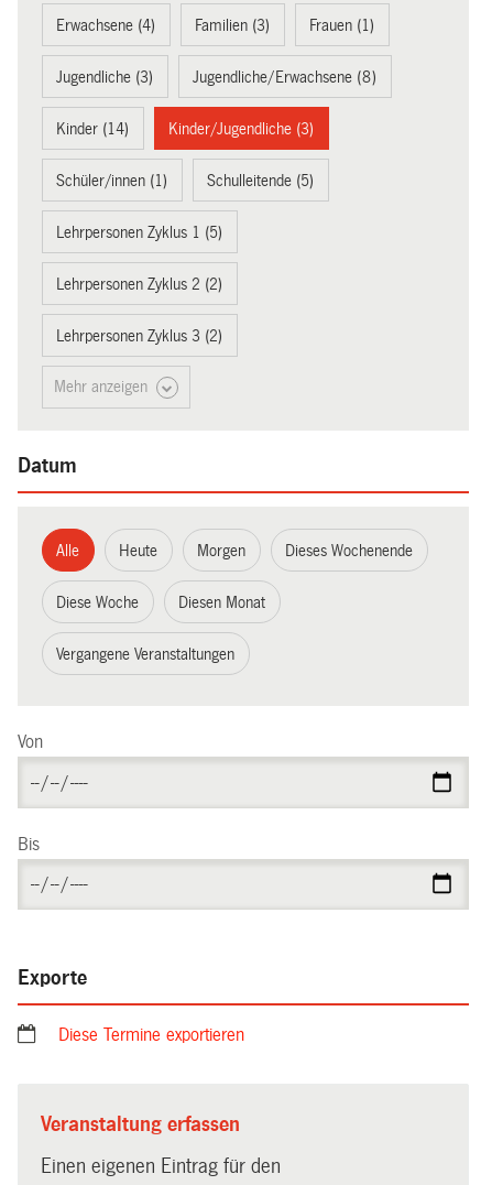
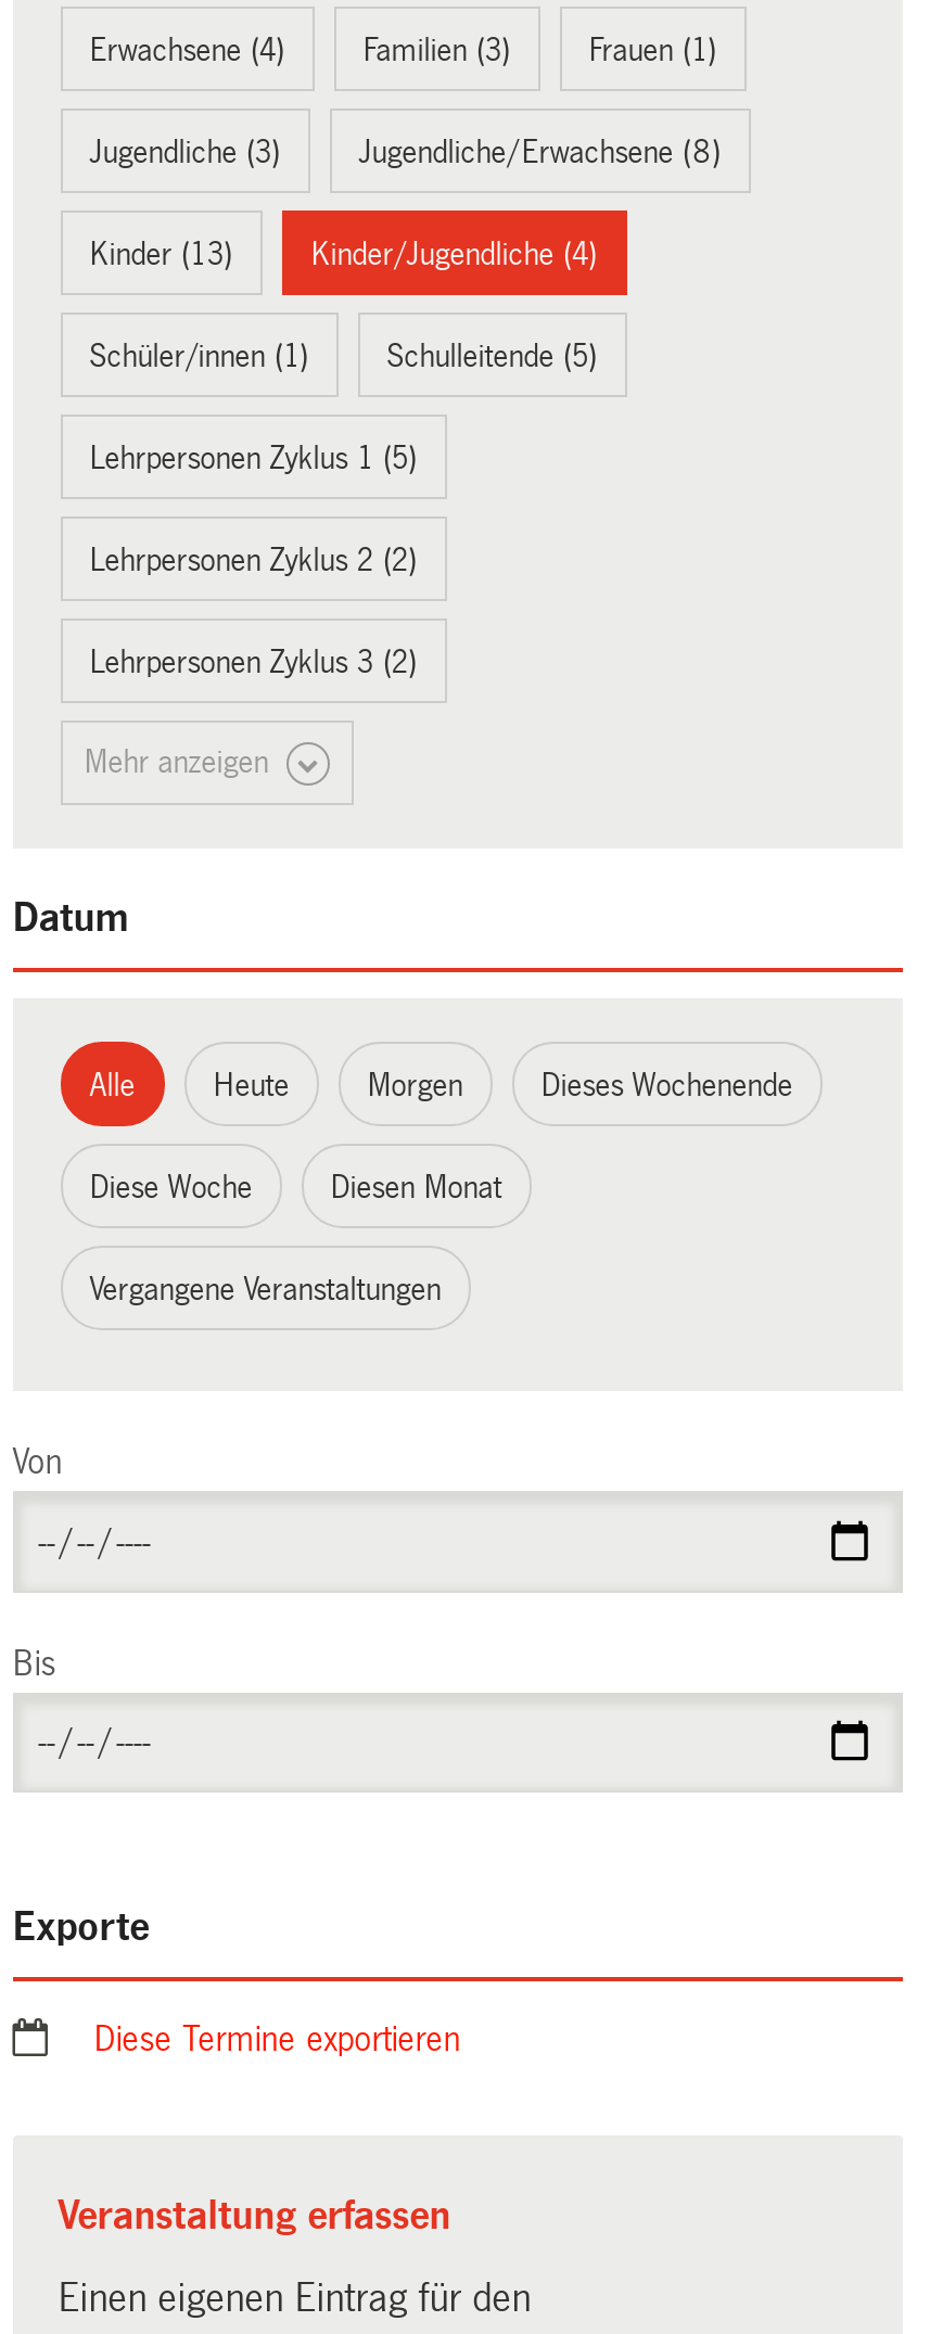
- Kinder (14)
+ Kinder (13)

- Kinder/Jugendliche (3)
+ Kinder/Jugendliche (4)
